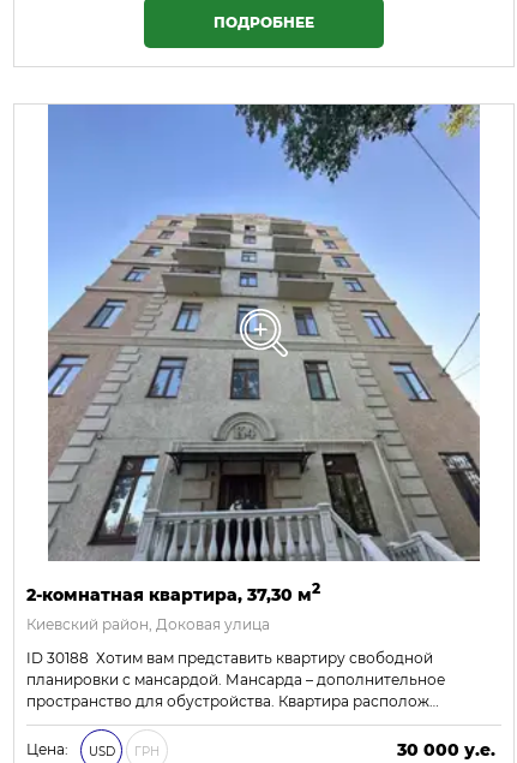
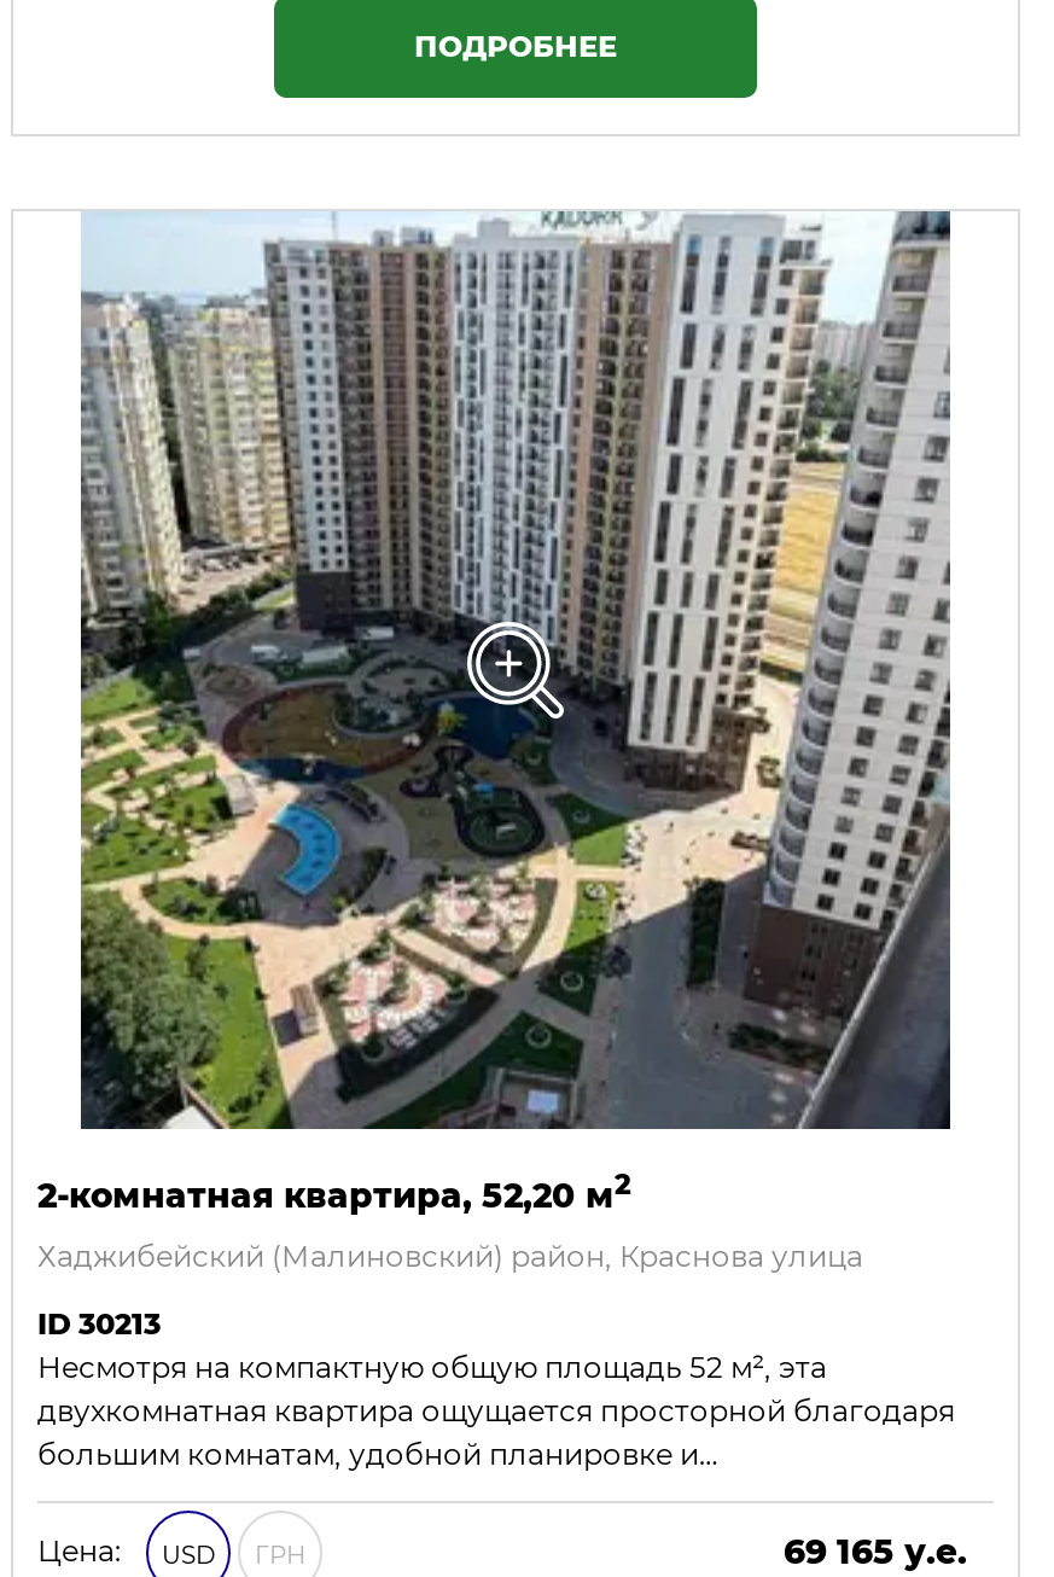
- [image]
- 2-комнатная квартира, 37,30 м2
- Киевский район, Доковая улица
+ [image]
+ 2-комнатная квартира, 52,20 м2
+ Хаджибейский (Малиновский) район, Краснова улица

- ID 30188 Хотим вам представить квартиру свободной
- планировки с мансардой. Мансарда – дополнительное
- пространство для обустройства. Квартира располож…
+ ID 30213
+ Несмотря на компактную общую площадь 52 м², эта
+ двухкомнатная квартира ощущается просторной благодаря
+ большим комнатам, удобной планировке и…

- 30 000 у.е.
+ 69 165 у.е.
